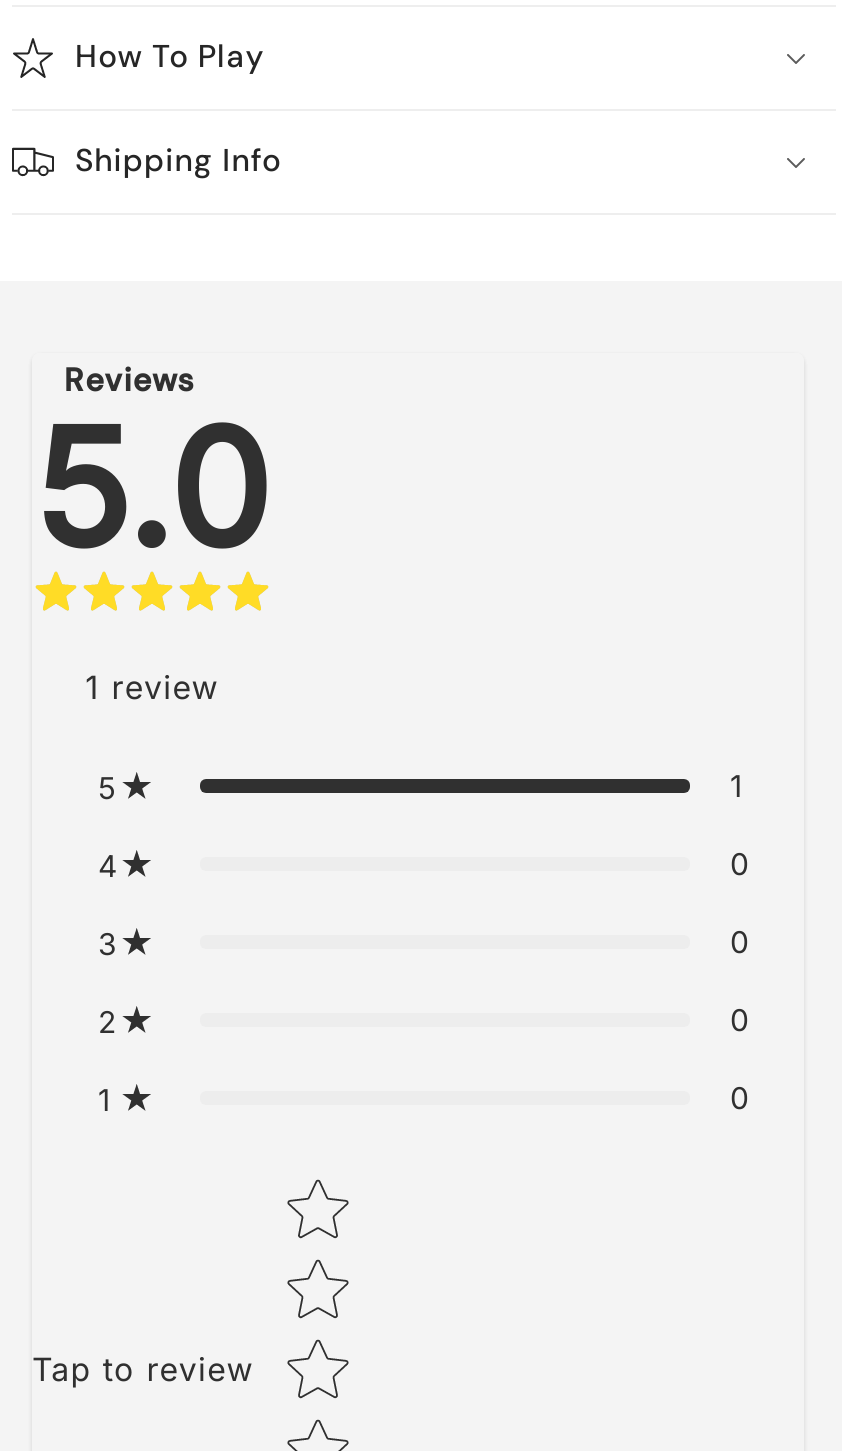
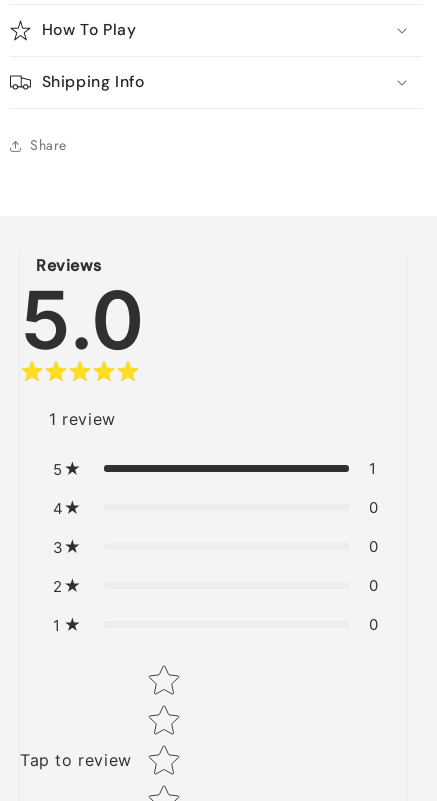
+ Share
